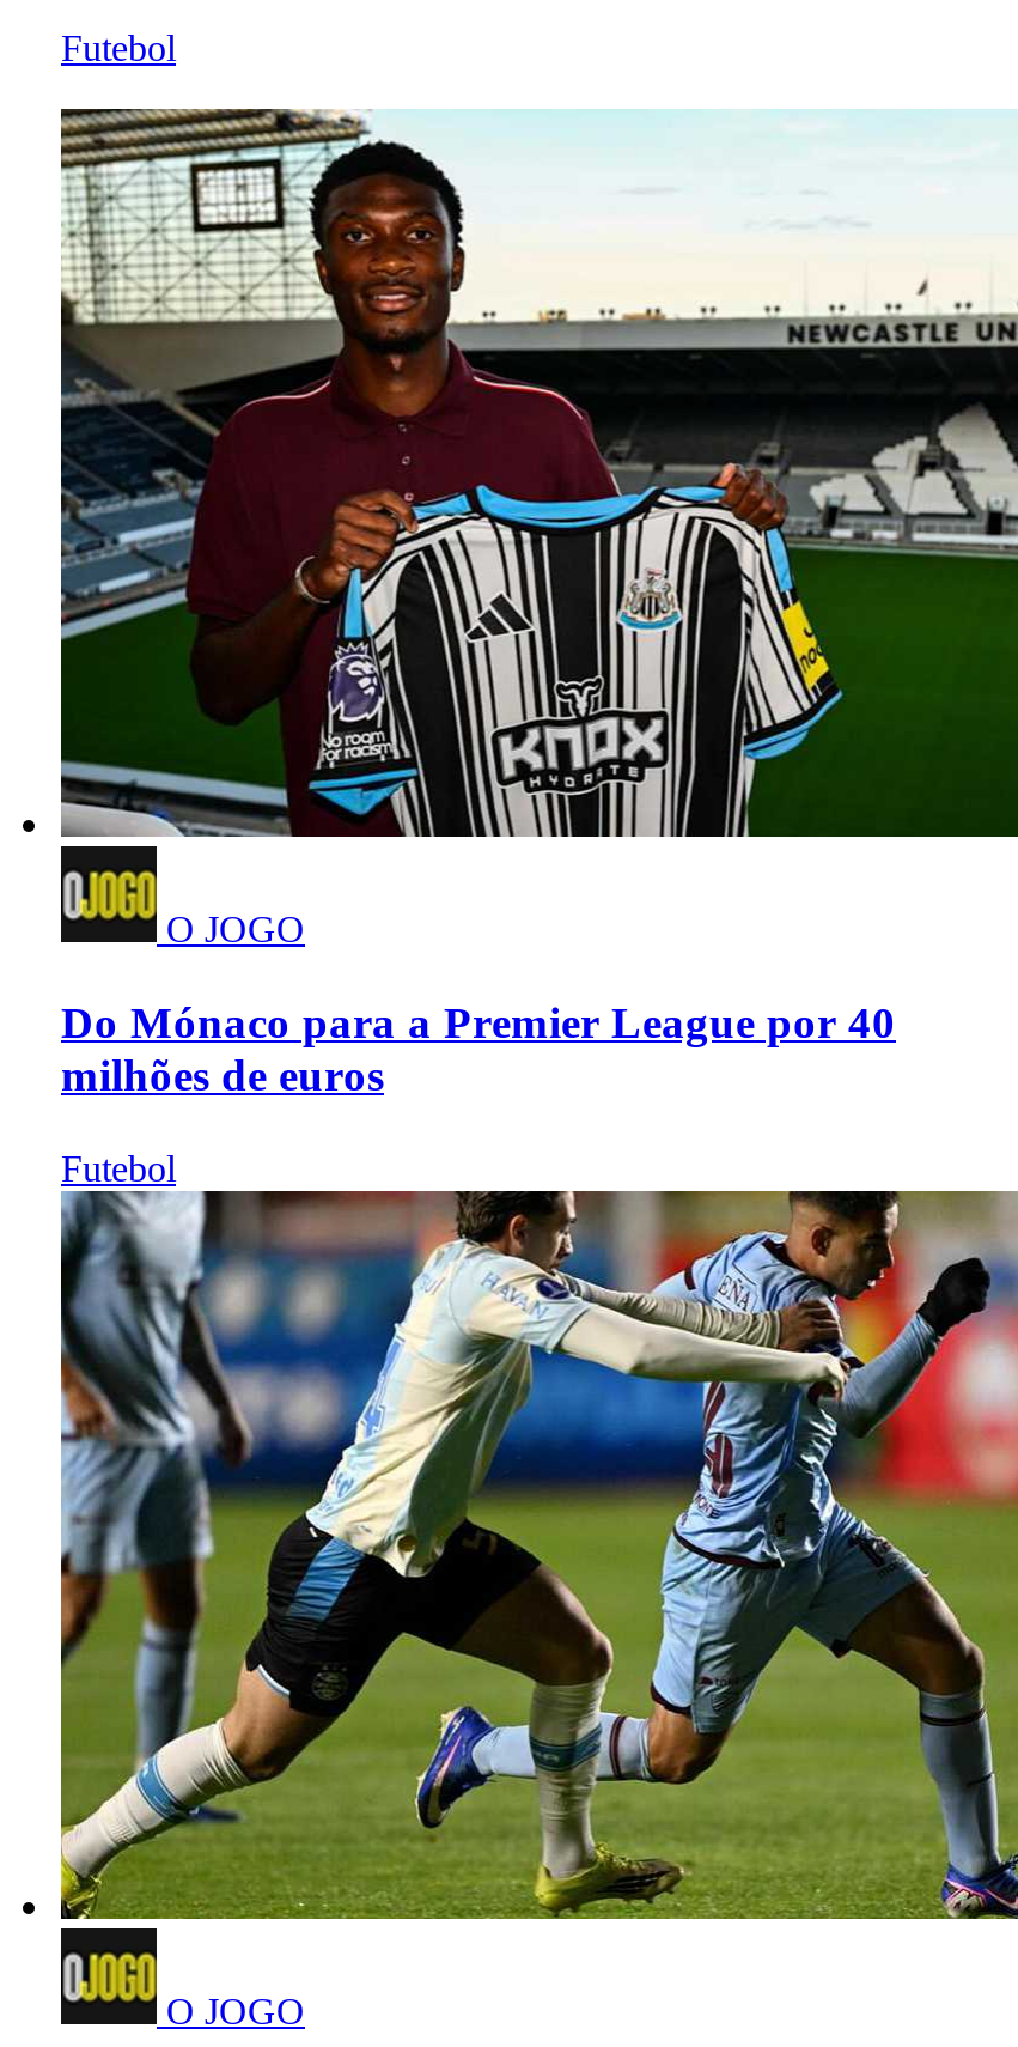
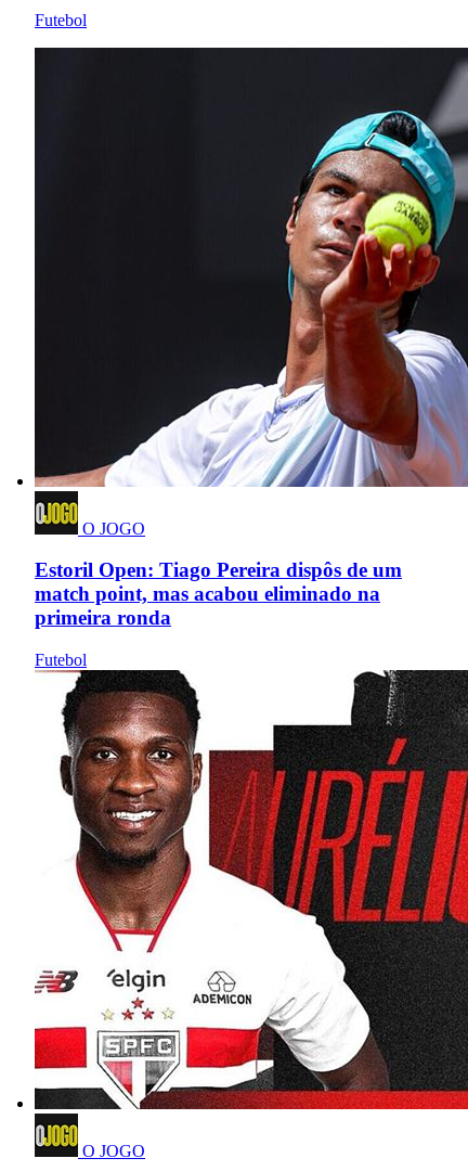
- [image]
+ [image]

- Do Mónaco para a Premier League por 40
- milhões de euros
+ Estoril Open: Tiago Pereira dispôs de um
+ match point, mas acabou eliminado na
+ primeira ronda

- [image]
+ [image]
